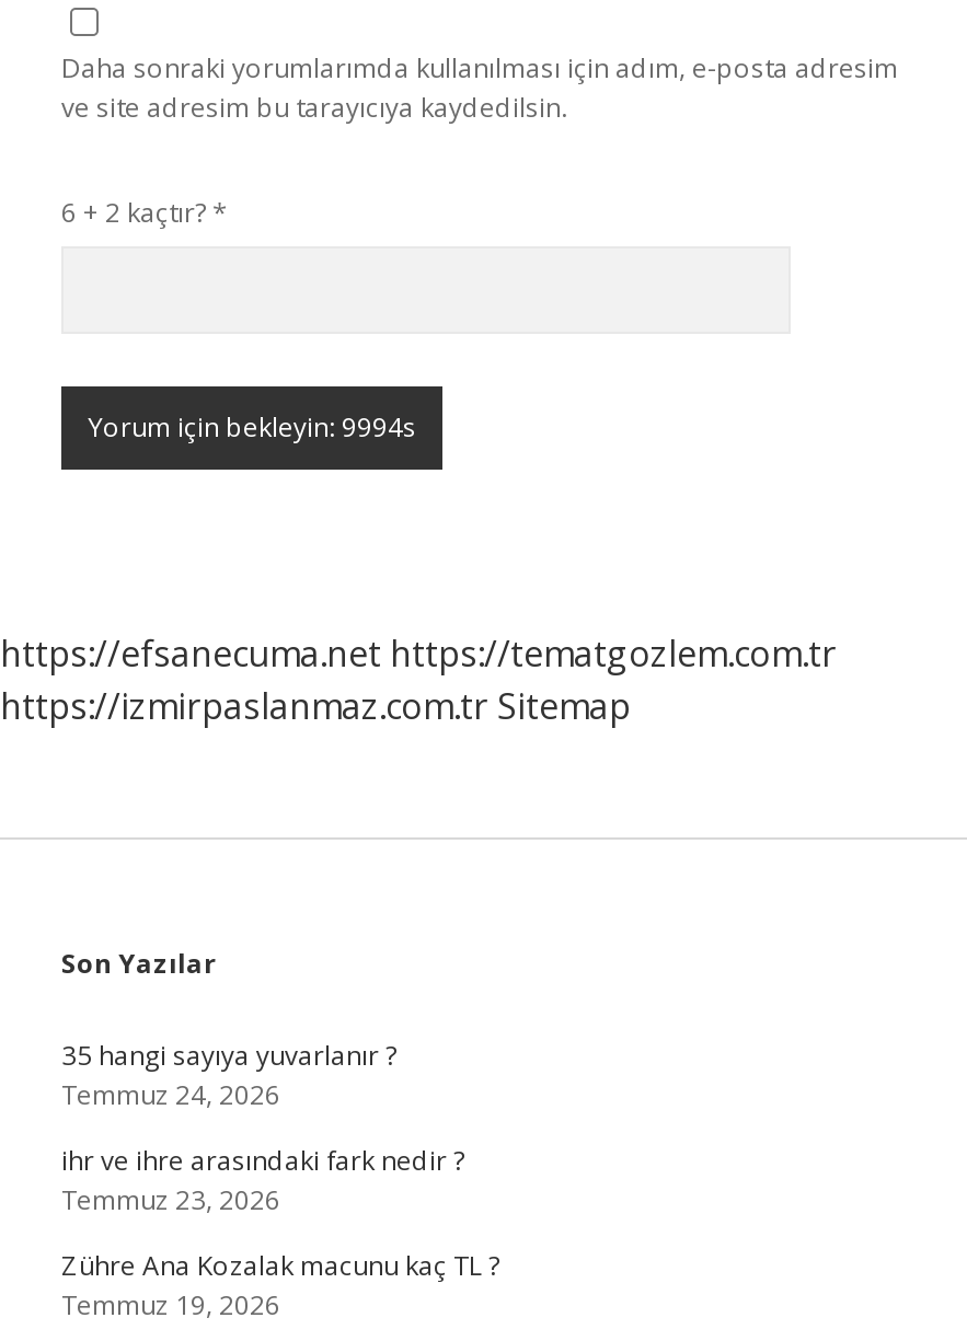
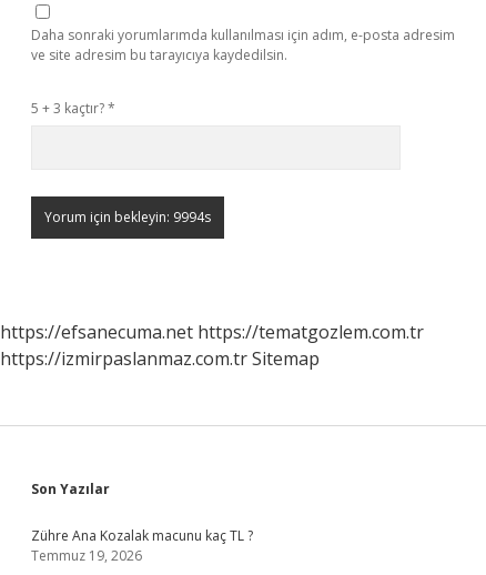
- 6 + 2 kaçtır? *
+ 5 + 3 kaçtır? *

- 35 hangi sayıya yuvarlanır ?
- Temmuz 24, 2026
- ihr ve ihre arasındaki fark nedir ?
- Temmuz 23, 2026
